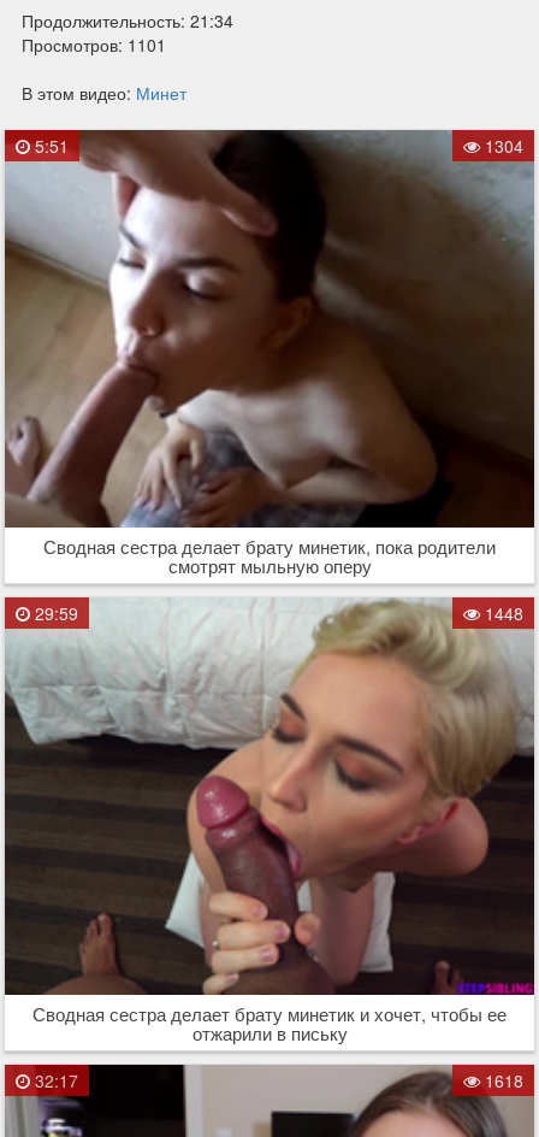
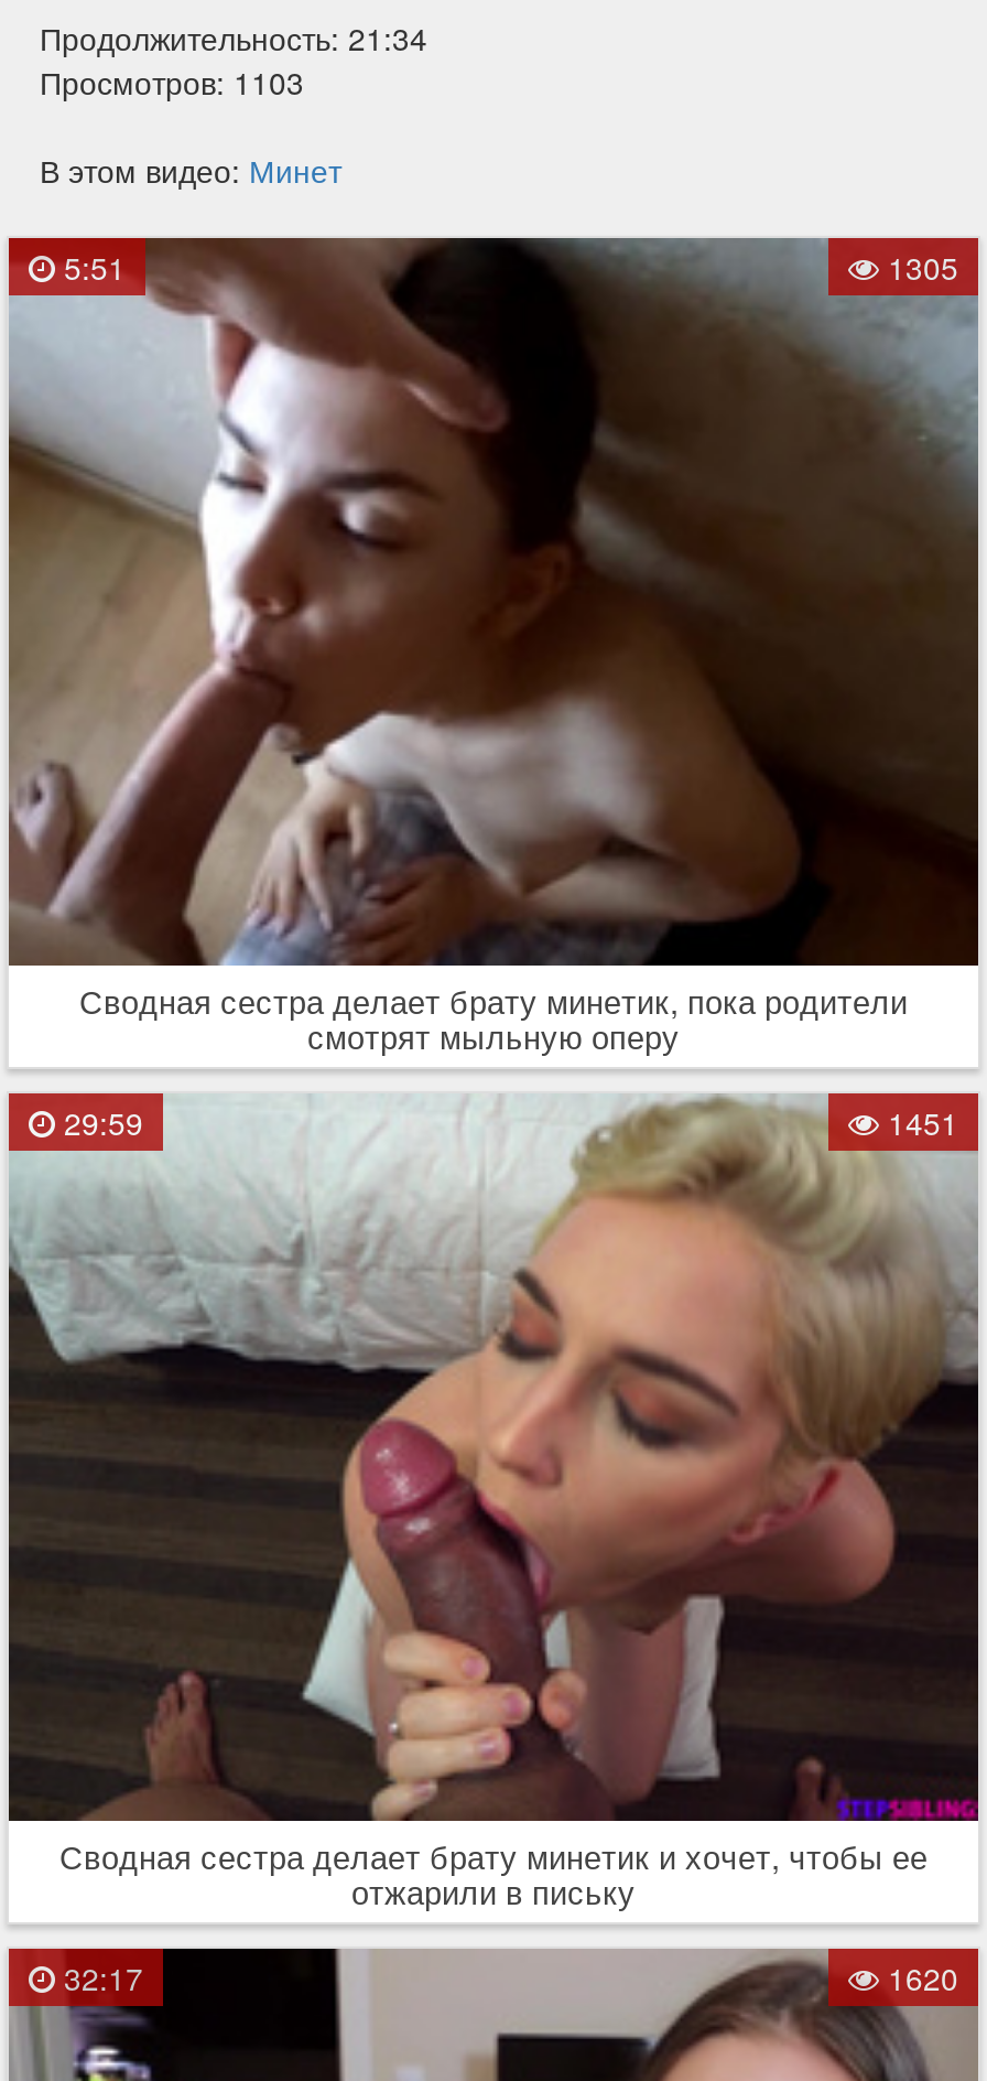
- Просмотров: 1101
+ Просмотров: 1103

- 1304
+ 1305

- 1448
+ 1451

- 1618
+ 1620
